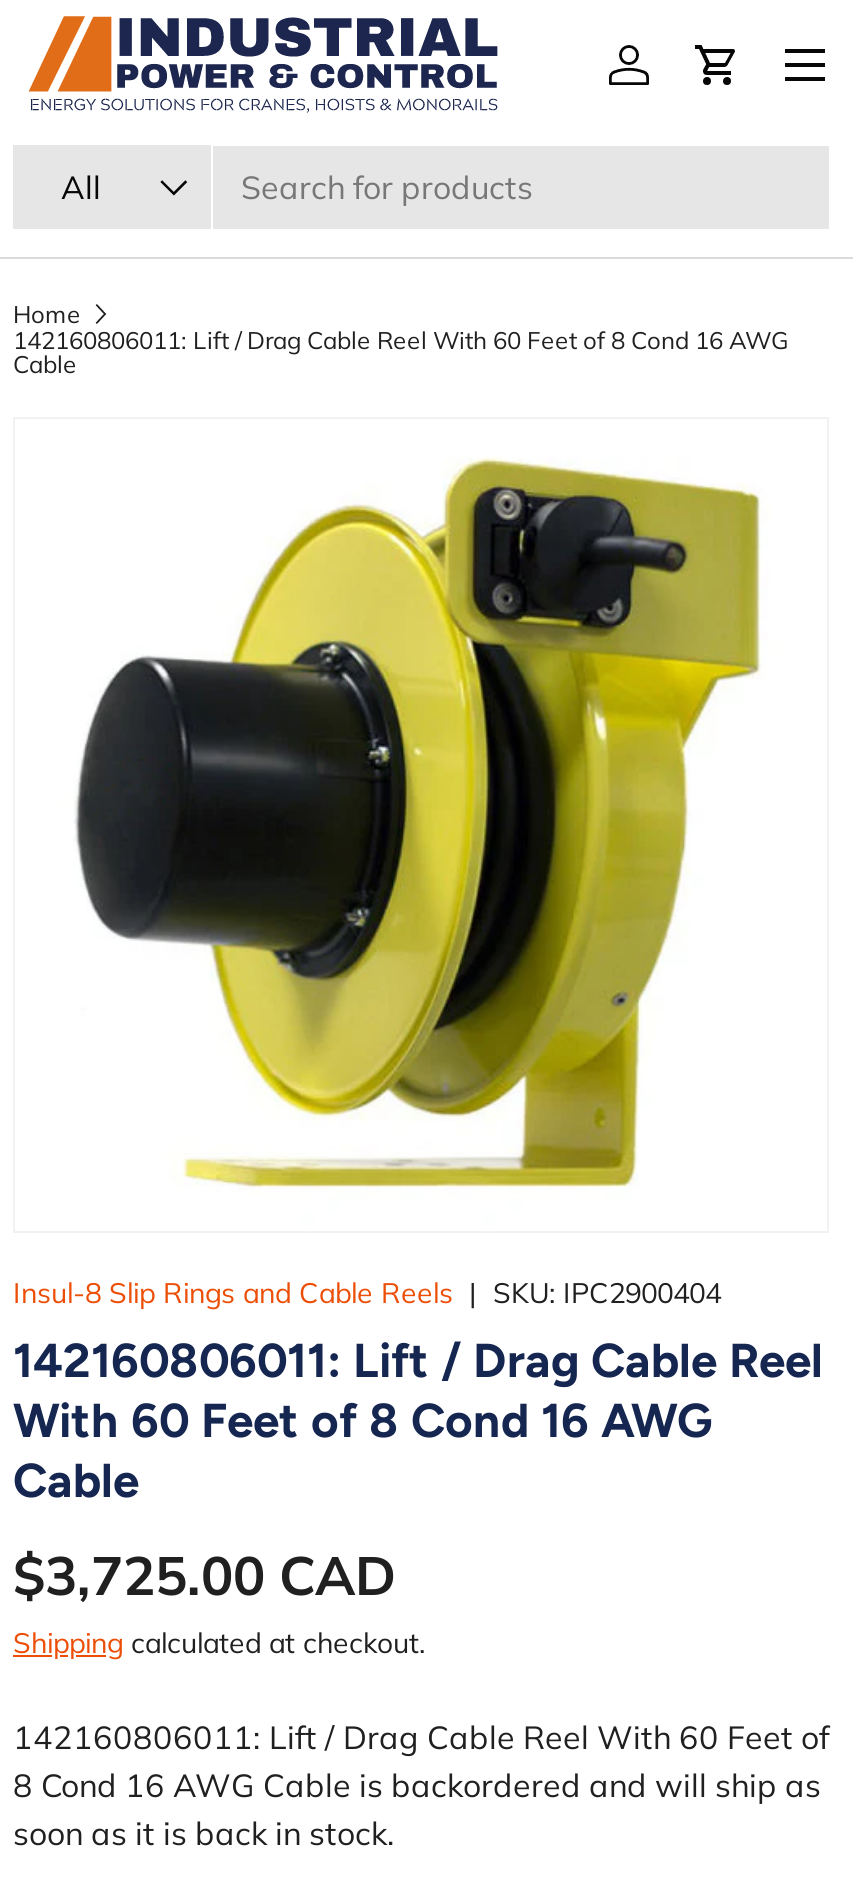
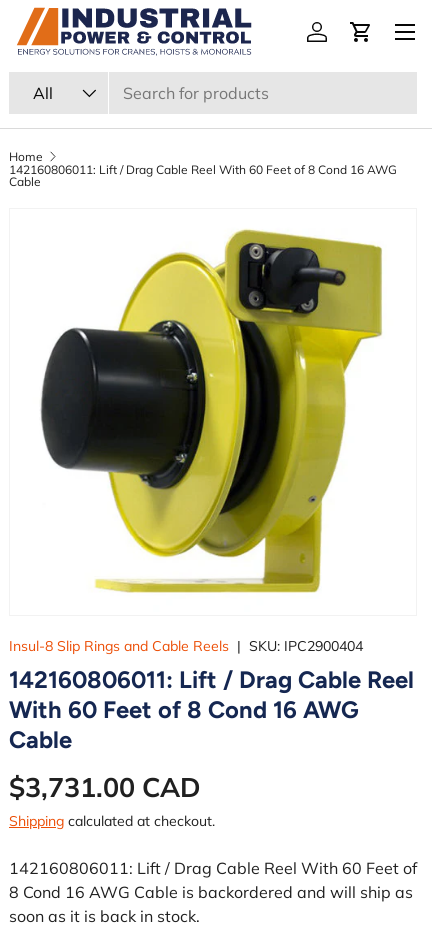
- $3,725.00 CAD
+ $3,731.00 CAD
